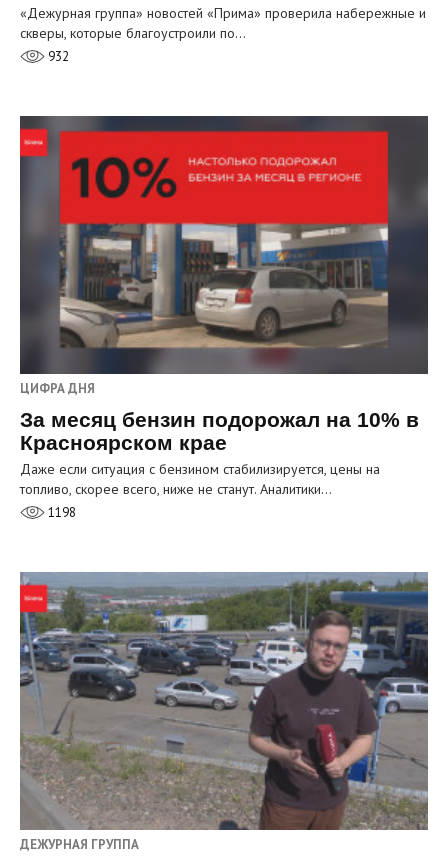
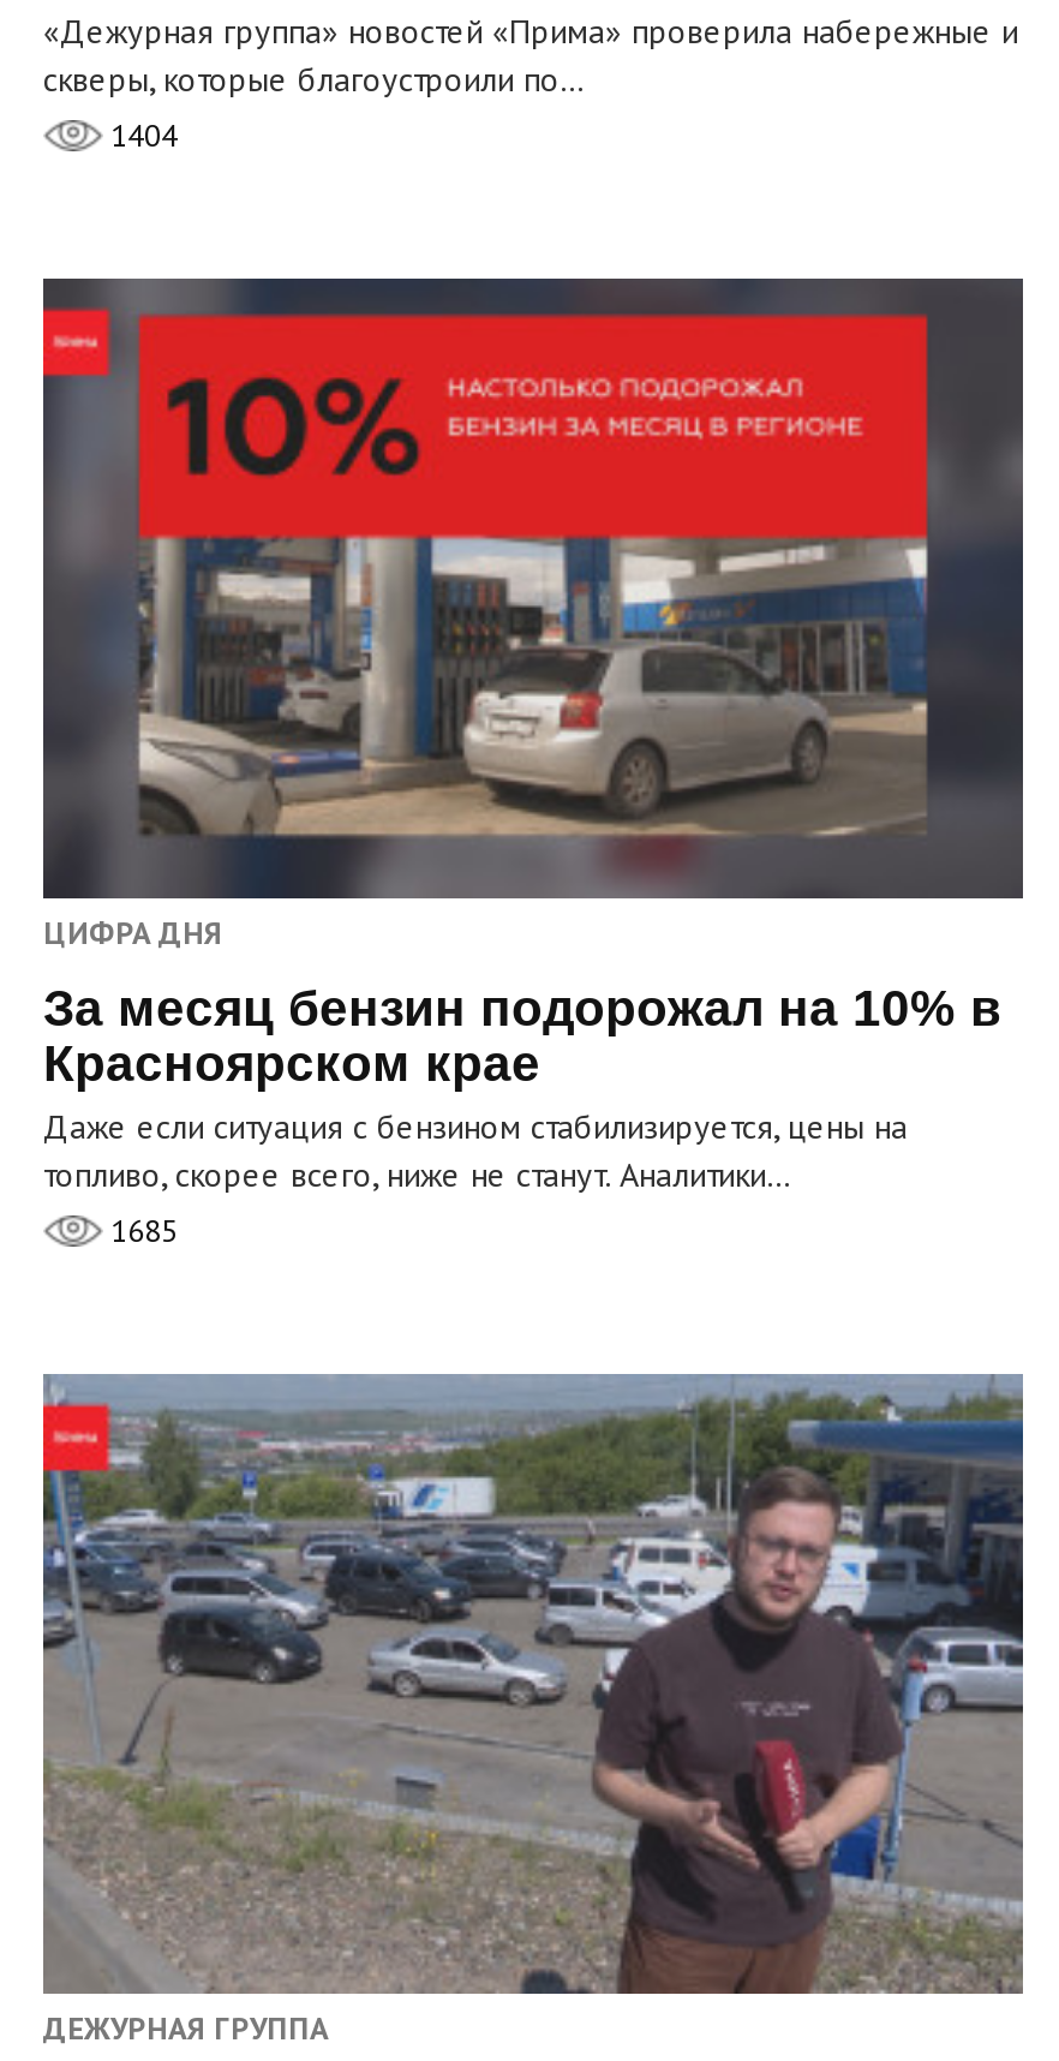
- 932
+ 1404

- 1198
+ 1685
